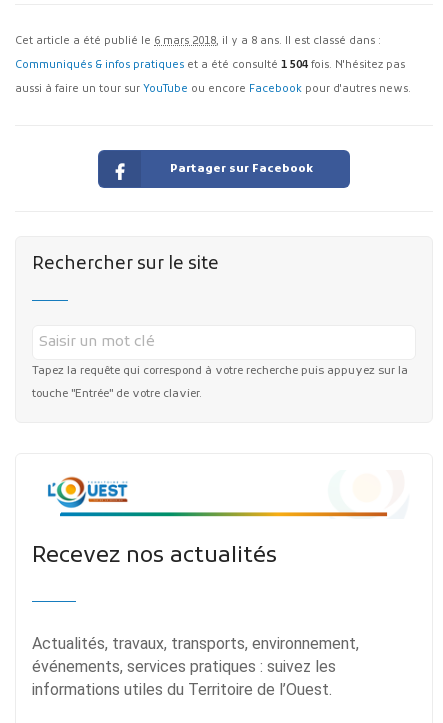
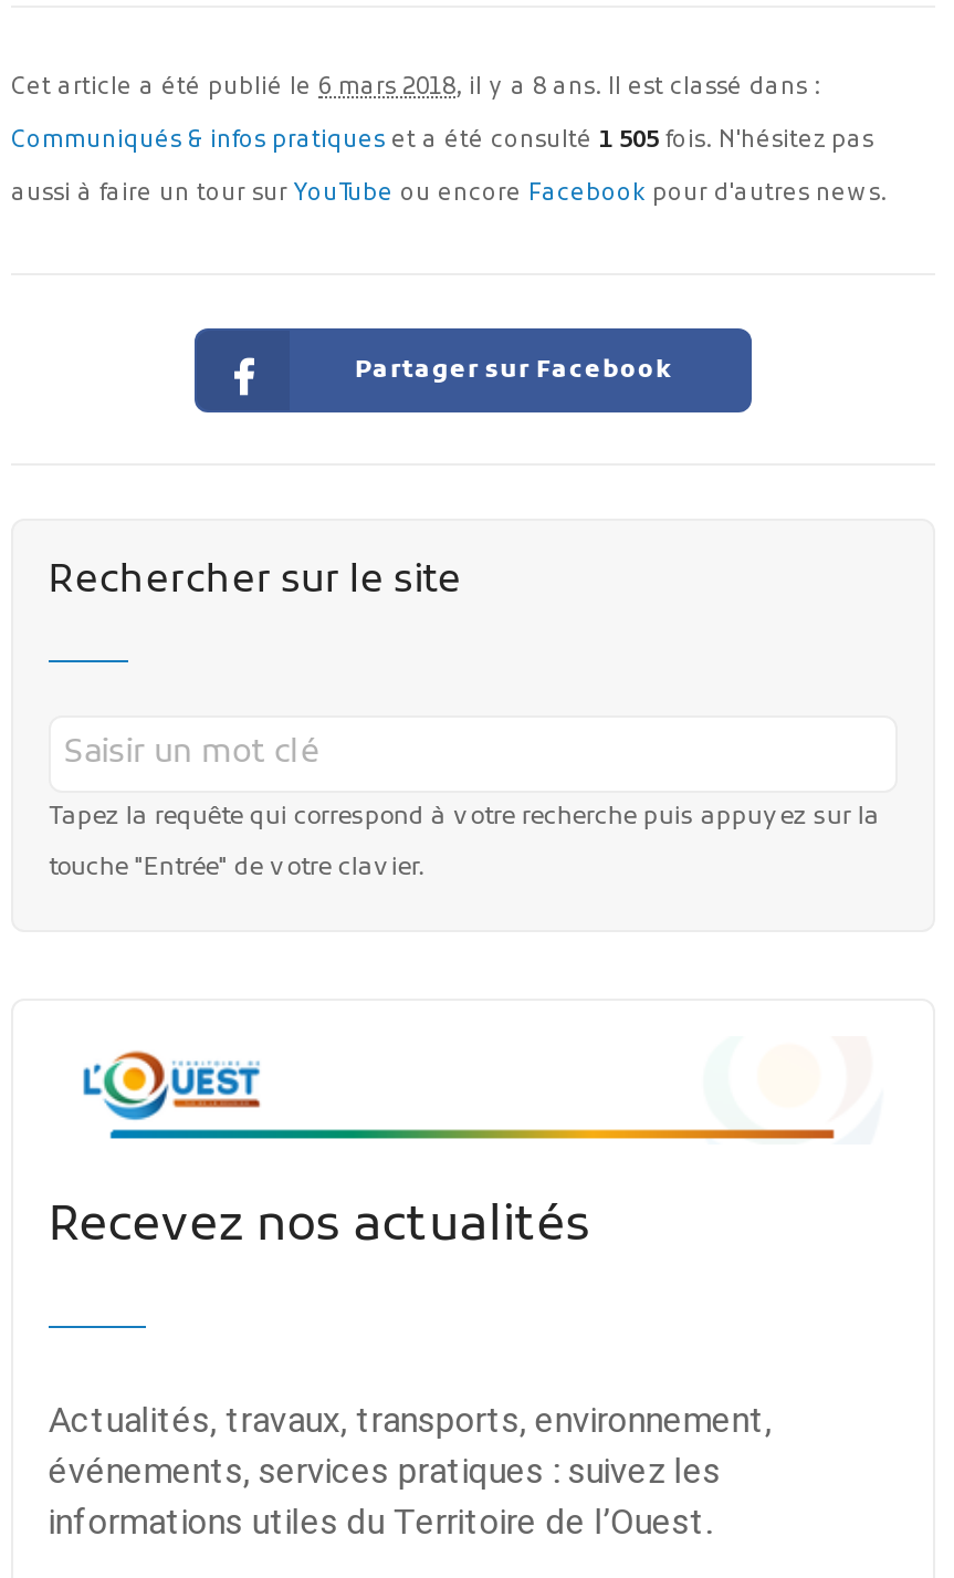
- Communiqués & infos pratiques et a été consulté 1 504 fois. N'hésitez pas
+ Communiqués & infos pratiques et a été consulté 1 505 fois. N'hésitez pas
